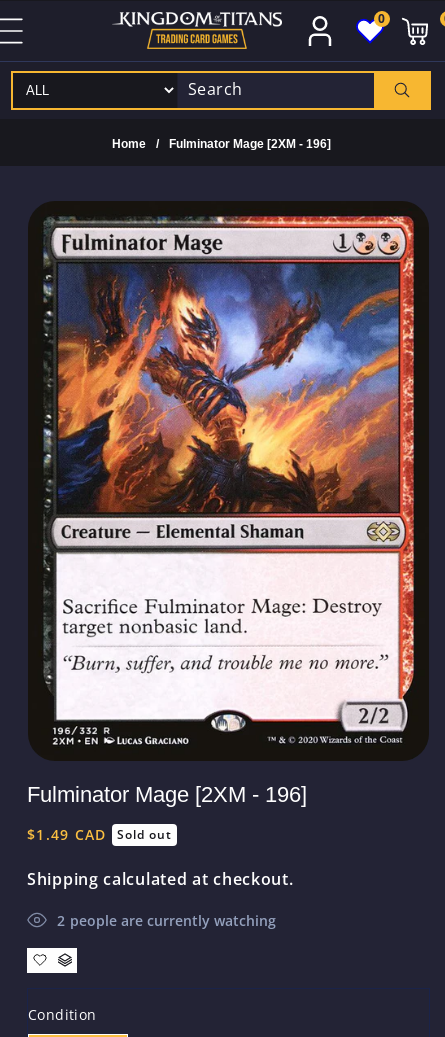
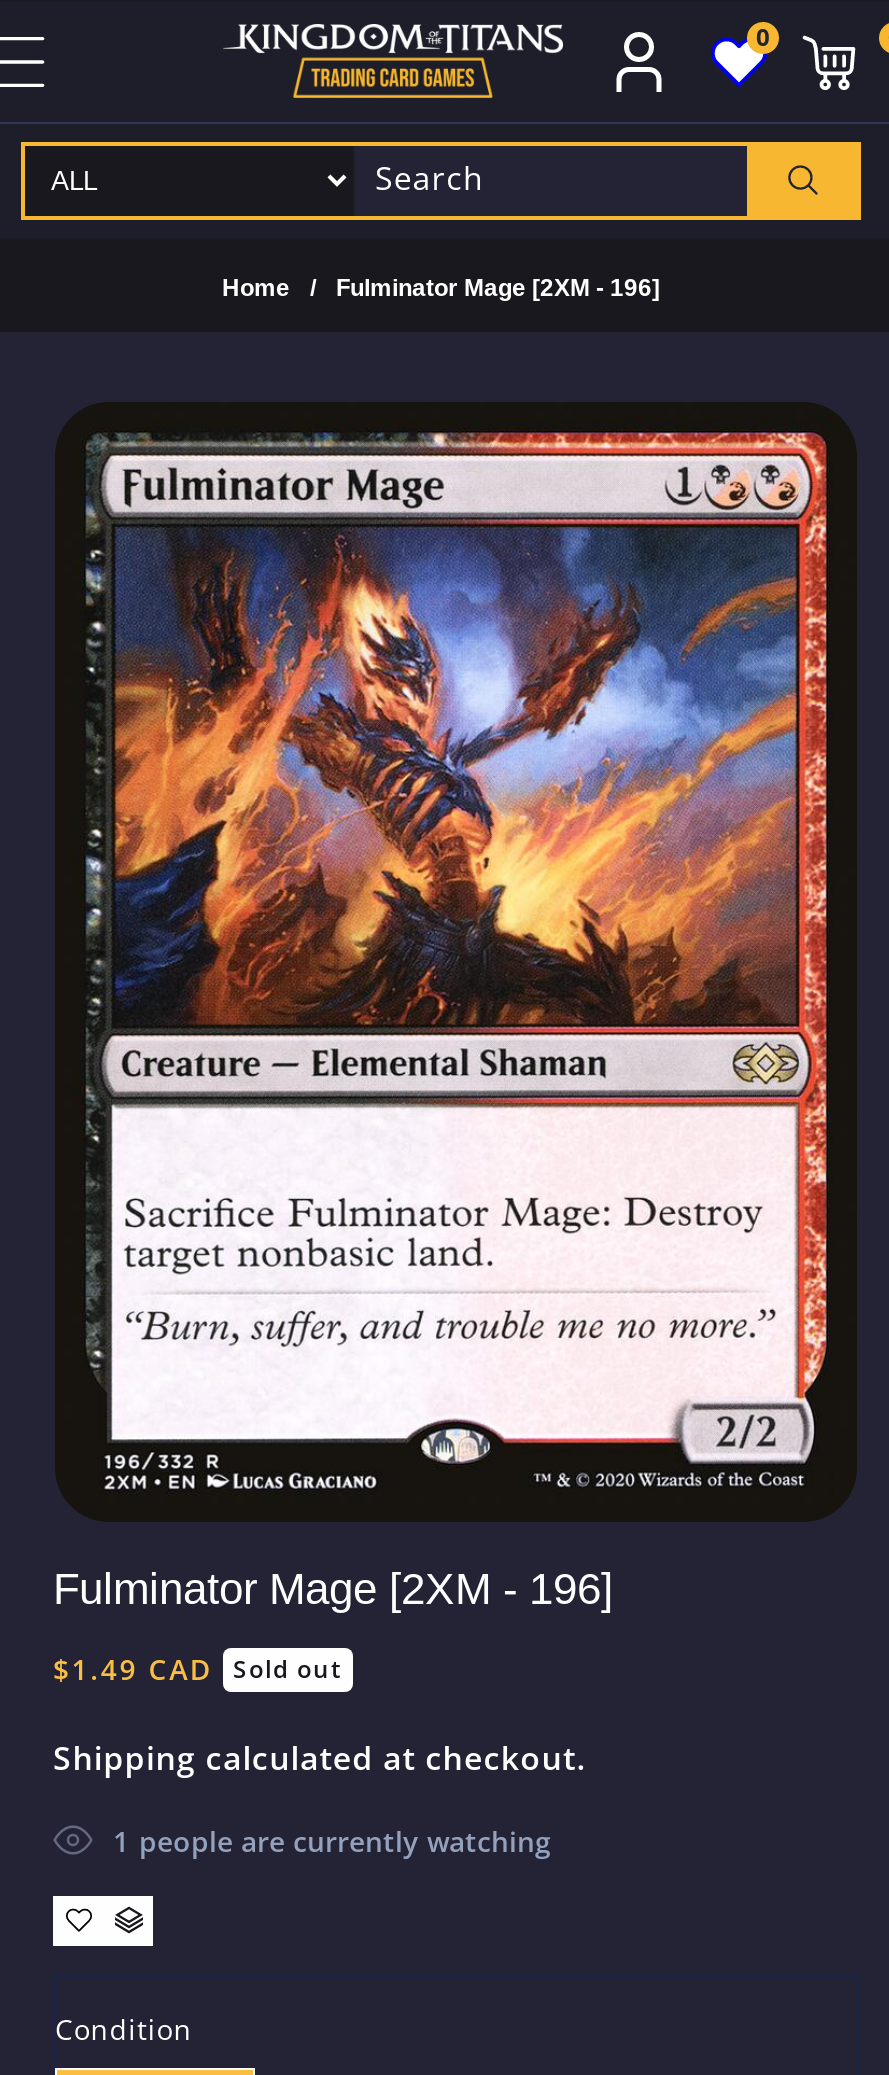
- 2 people are currently watching
+ 1 people are currently watching
